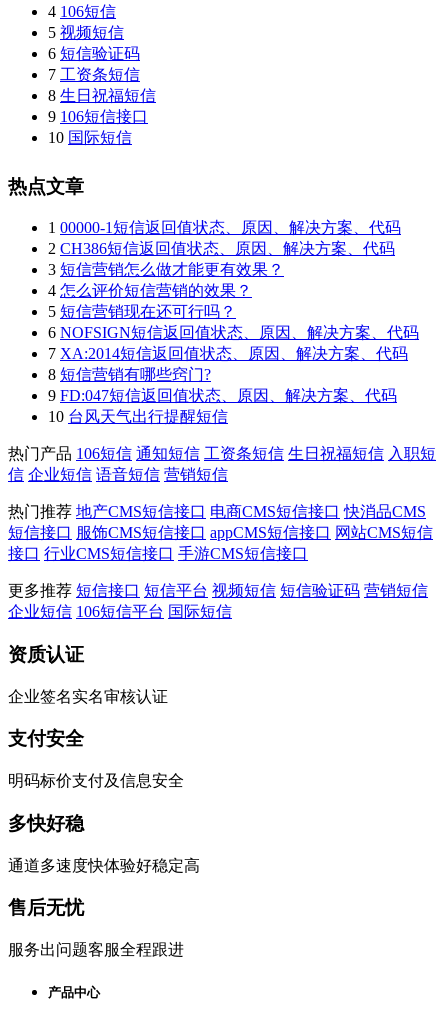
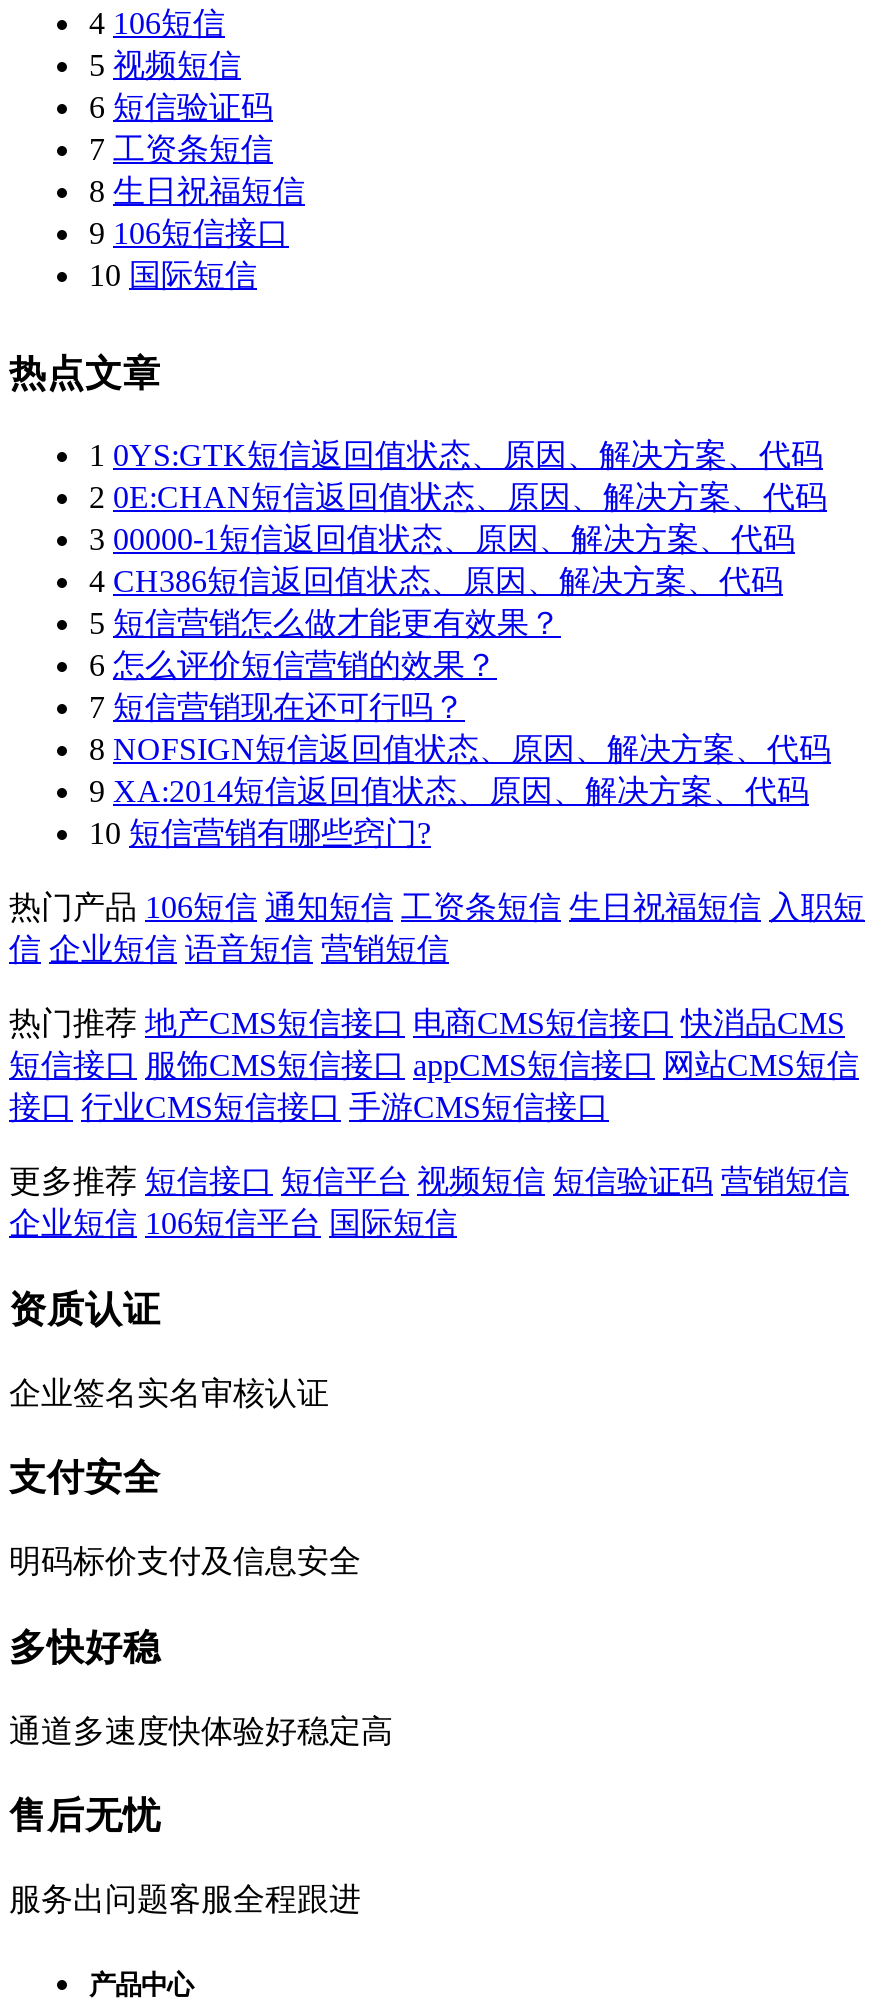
- 1 00000-1短信返回值状态、原因、解决方案、代码
- 2 CH386短信返回值状态、原因、解决方案、代码
- 3 短信营销怎么做才能更有效果？
- 4 怎么评价短信营销的效果？
- 5 短信营销现在还可行吗？
- 6 NOFSIGN短信返回值状态、原因、解决方案、代码
- 7 XA:2014短信返回值状态、原因、解决方案、代码
- 8 短信营销有哪些窍门?
- 9 FD:047短信返回值状态、原因、解决方案、代码
- 10 台风天气出行提醒短信
+ 1 0YS:GTK短信返回值状态、原因、解决方案、代码
+ 2 0E:CHAN短信返回值状态、原因、解决方案、代码
+ 3 00000-1短信返回值状态、原因、解决方案、代码
+ 4 CH386短信返回值状态、原因、解决方案、代码
+ 5 短信营销怎么做才能更有效果？
+ 6 怎么评价短信营销的效果？
+ 7 短信营销现在还可行吗？
+ 8 NOFSIGN短信返回值状态、原因、解决方案、代码
+ 9 XA:2014短信返回值状态、原因、解决方案、代码
+ 10 短信营销有哪些窍门?
